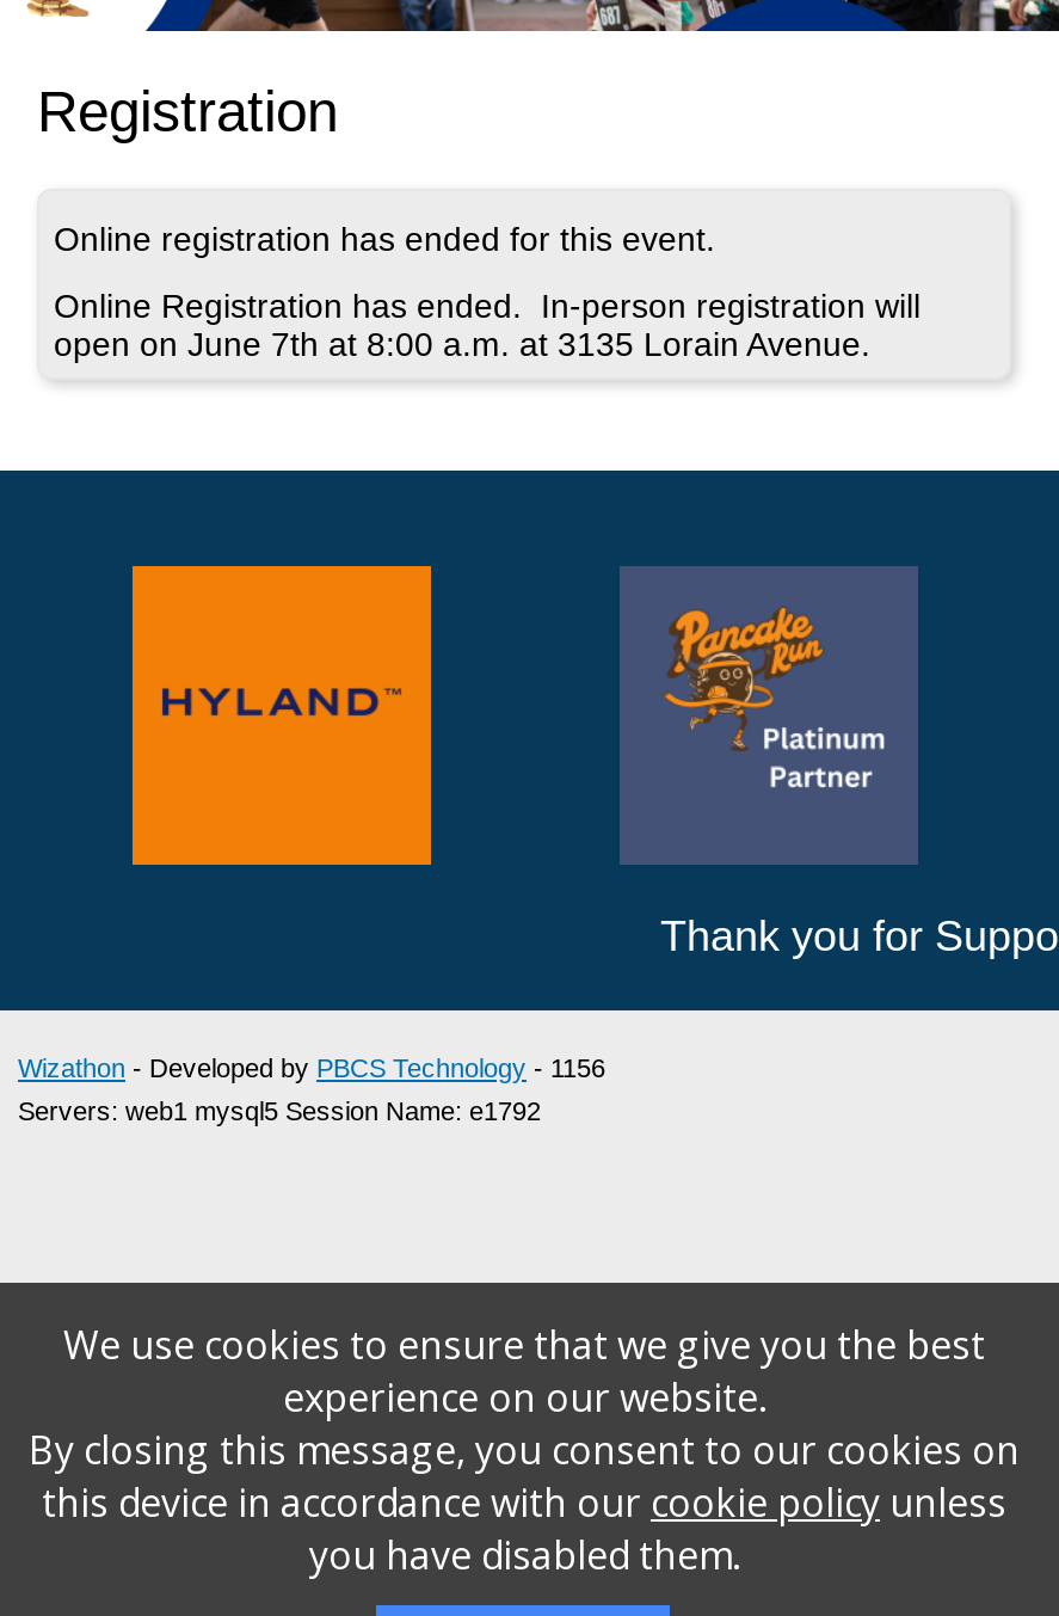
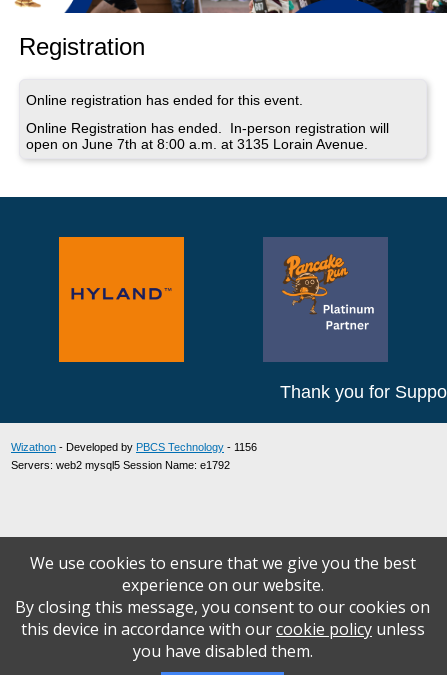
- Servers: web1 mysql5 Session Name: e1792
+ Servers: web2 mysql5 Session Name: e1792
